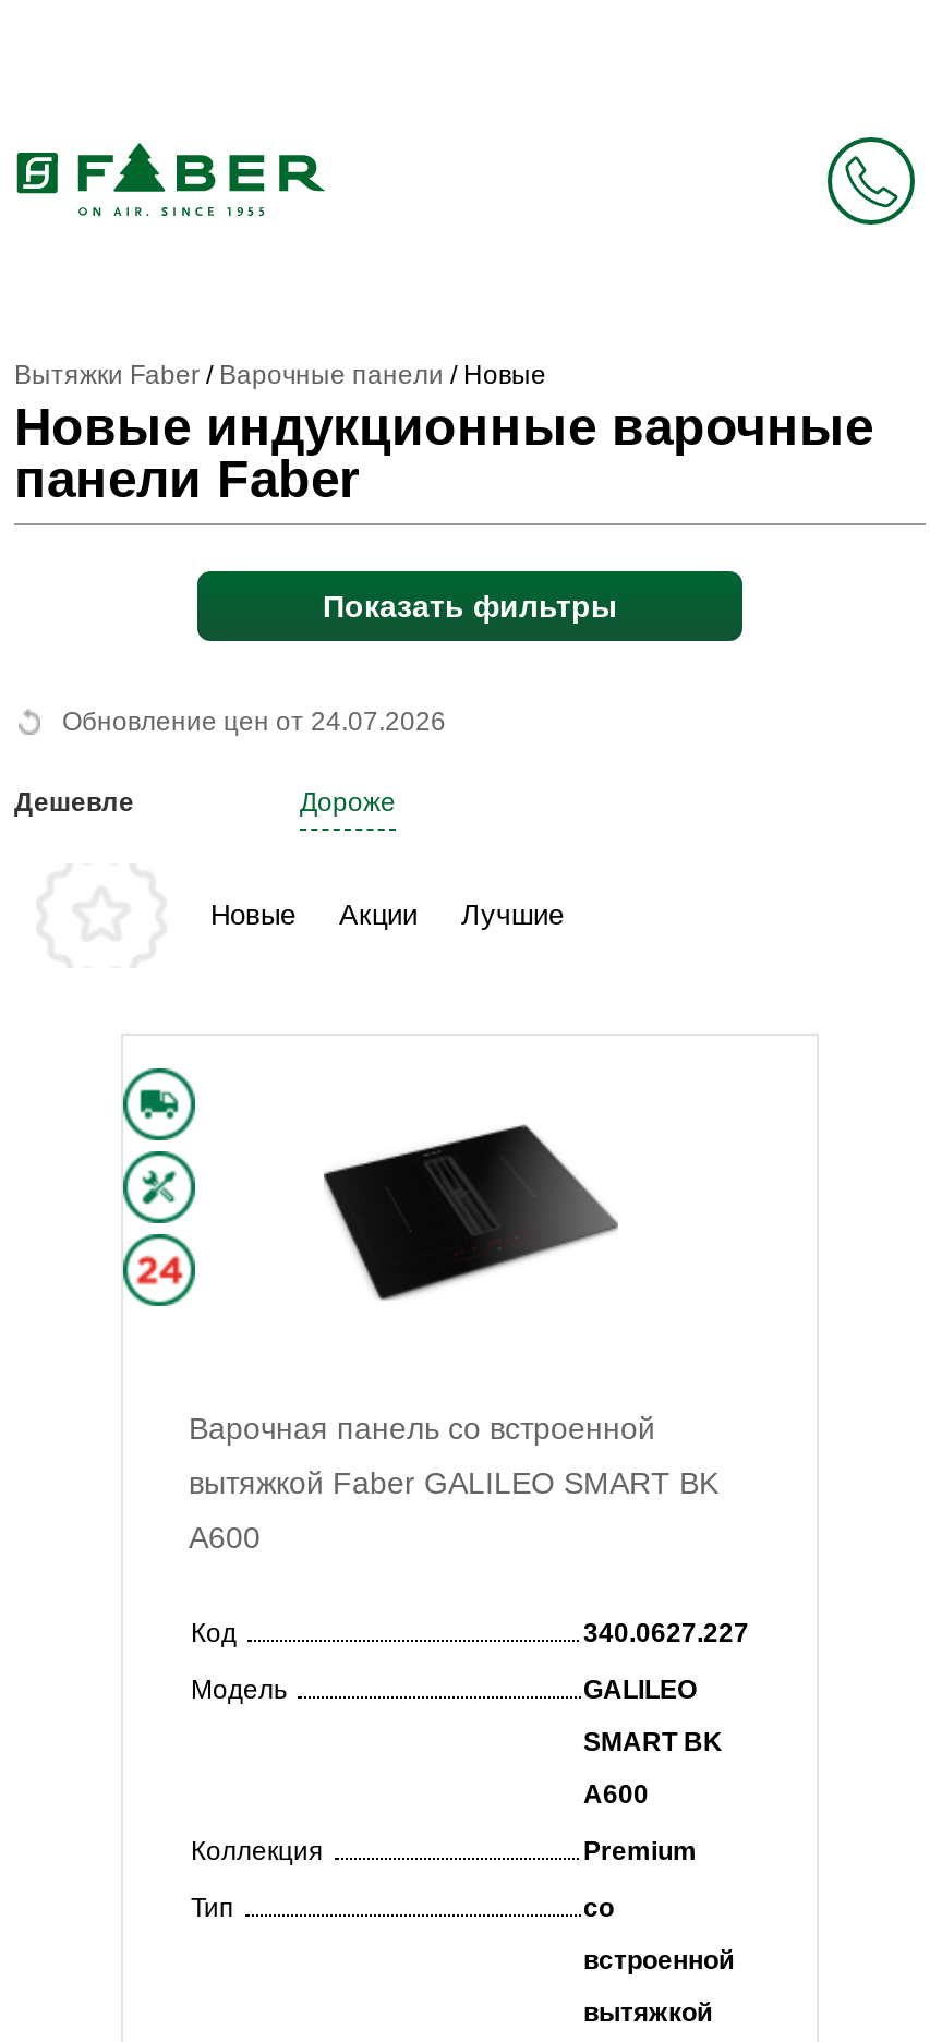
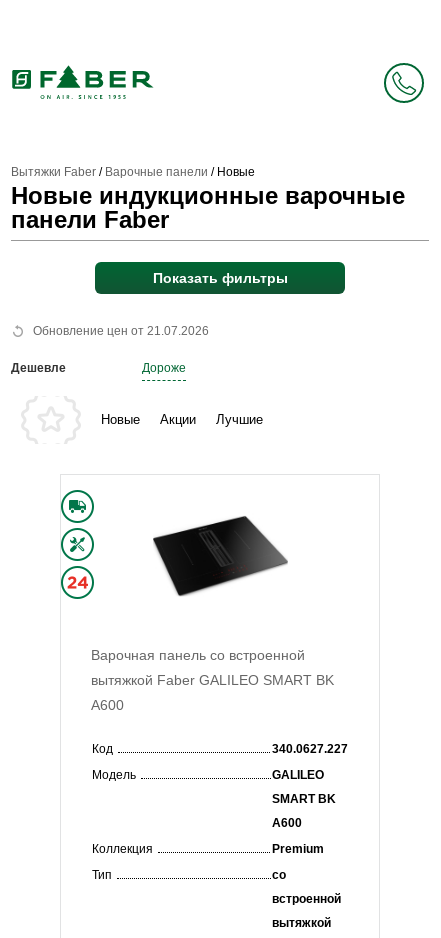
- Обновление цен от 24.07.2026
+ Обновление цен от 21.07.2026
